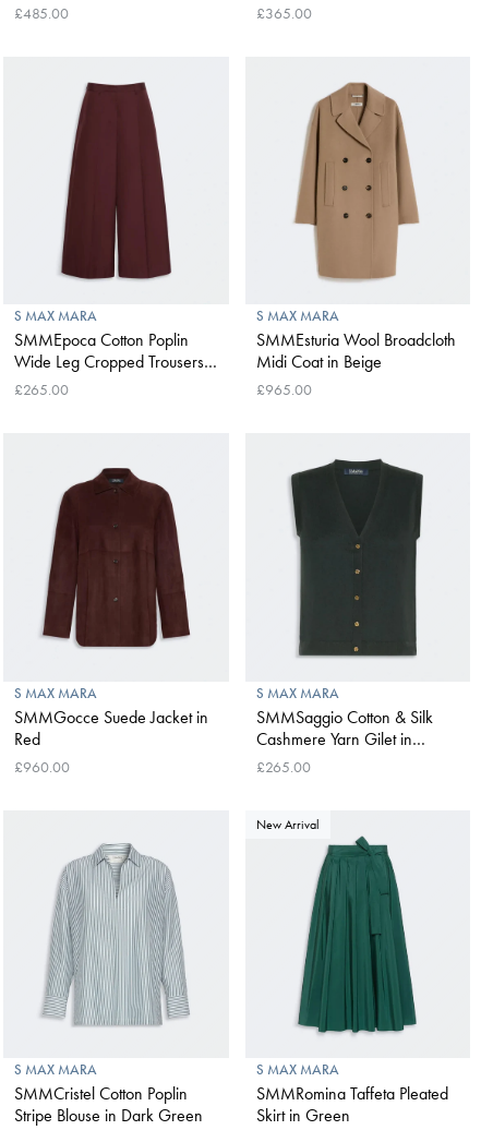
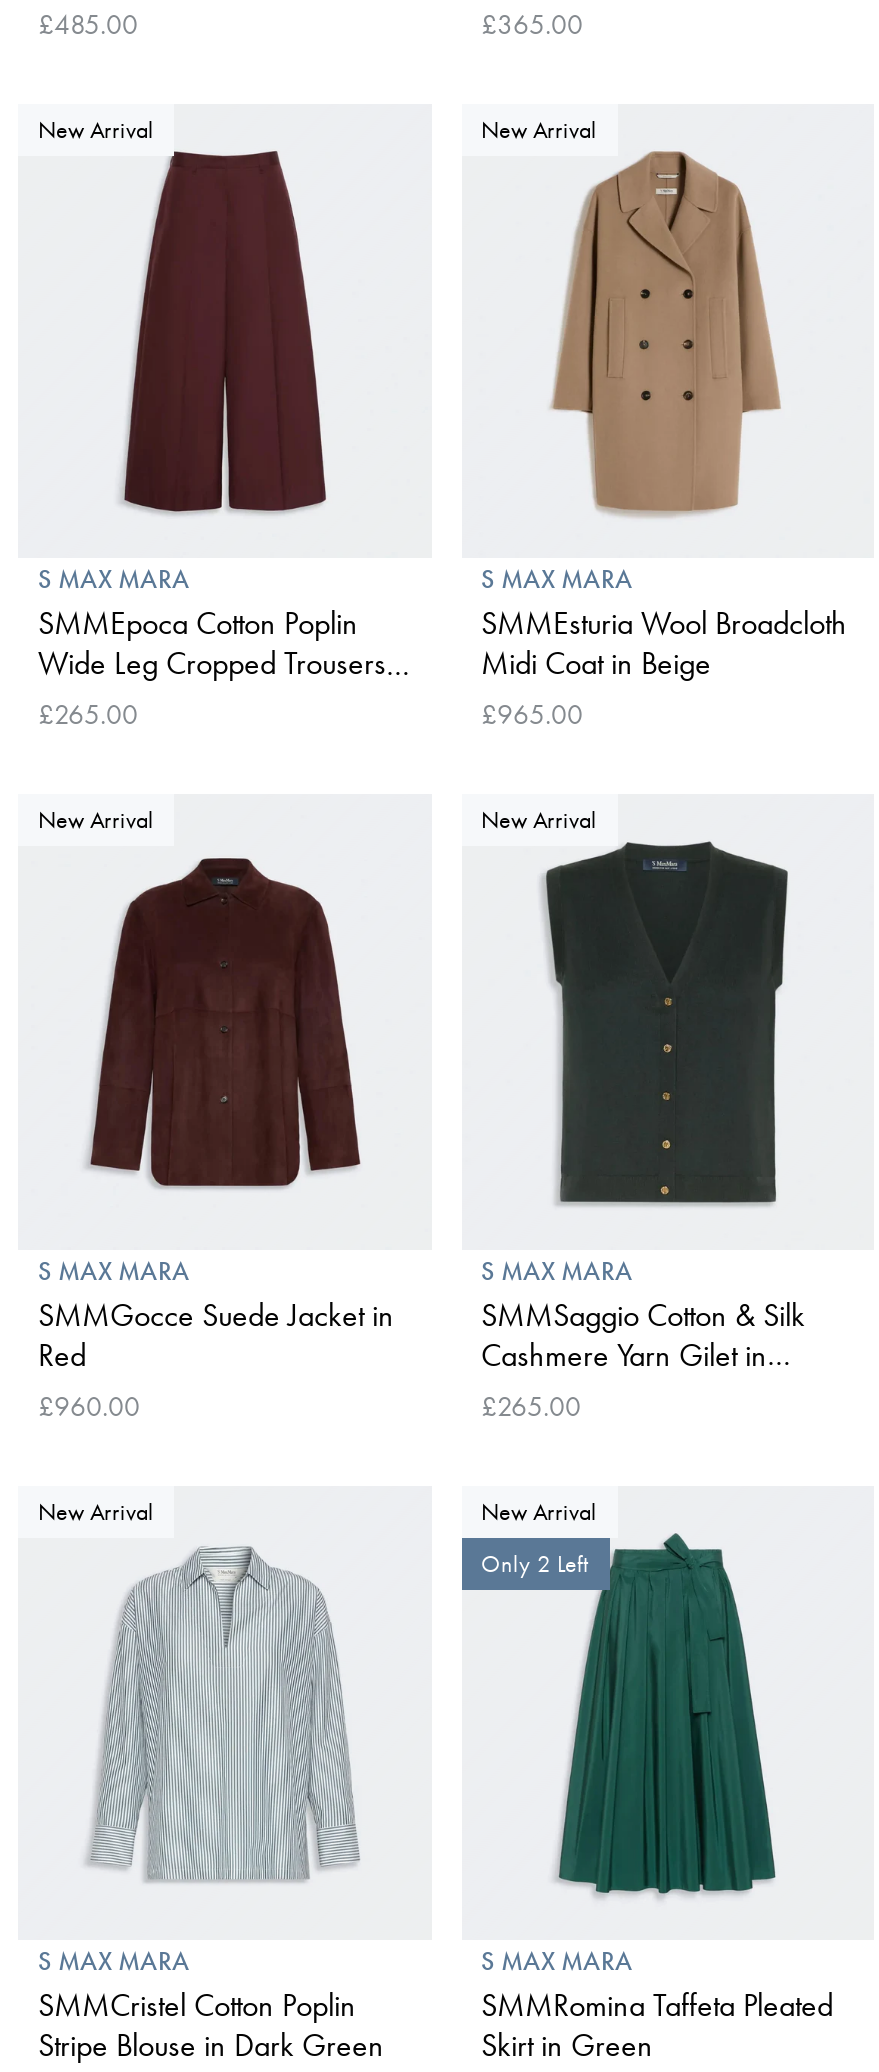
+ New Arrival

+ New Arrival

+ New Arrival

+ New Arrival

+ New Arrival

+ Only 2 Left
